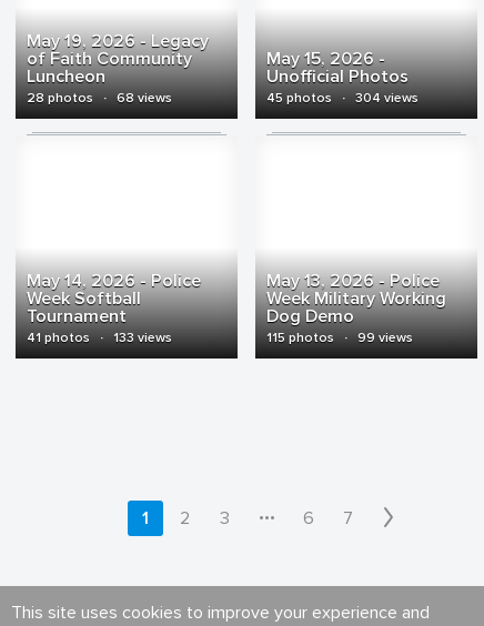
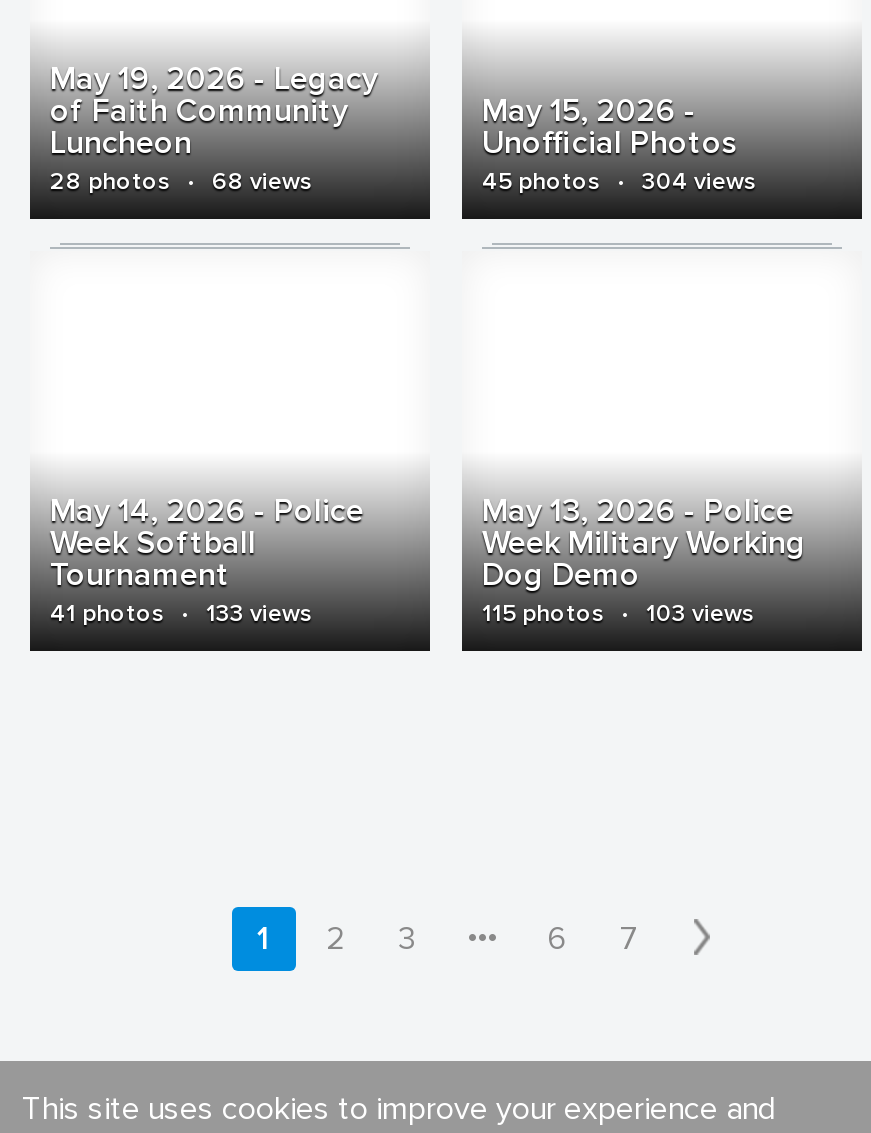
- 115 photos · 99 views
+ 115 photos · 103 views
